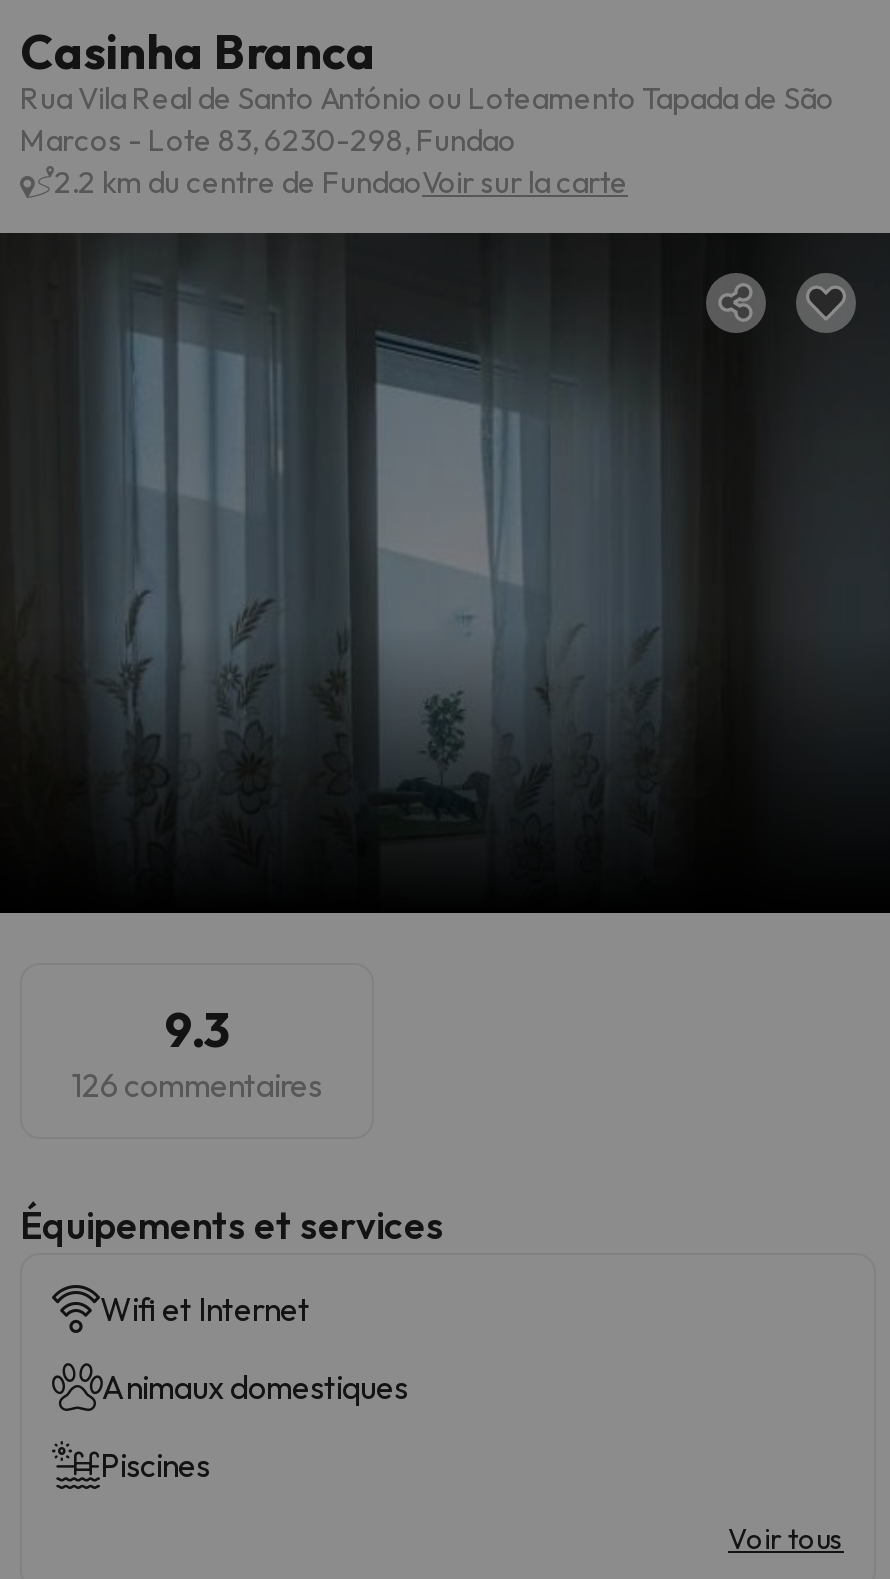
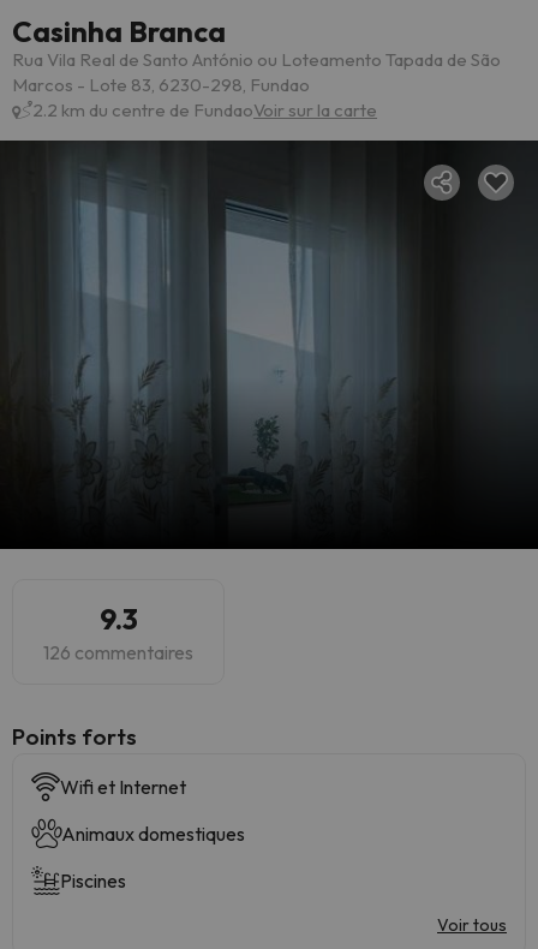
- Équipements et services
+ Points forts
